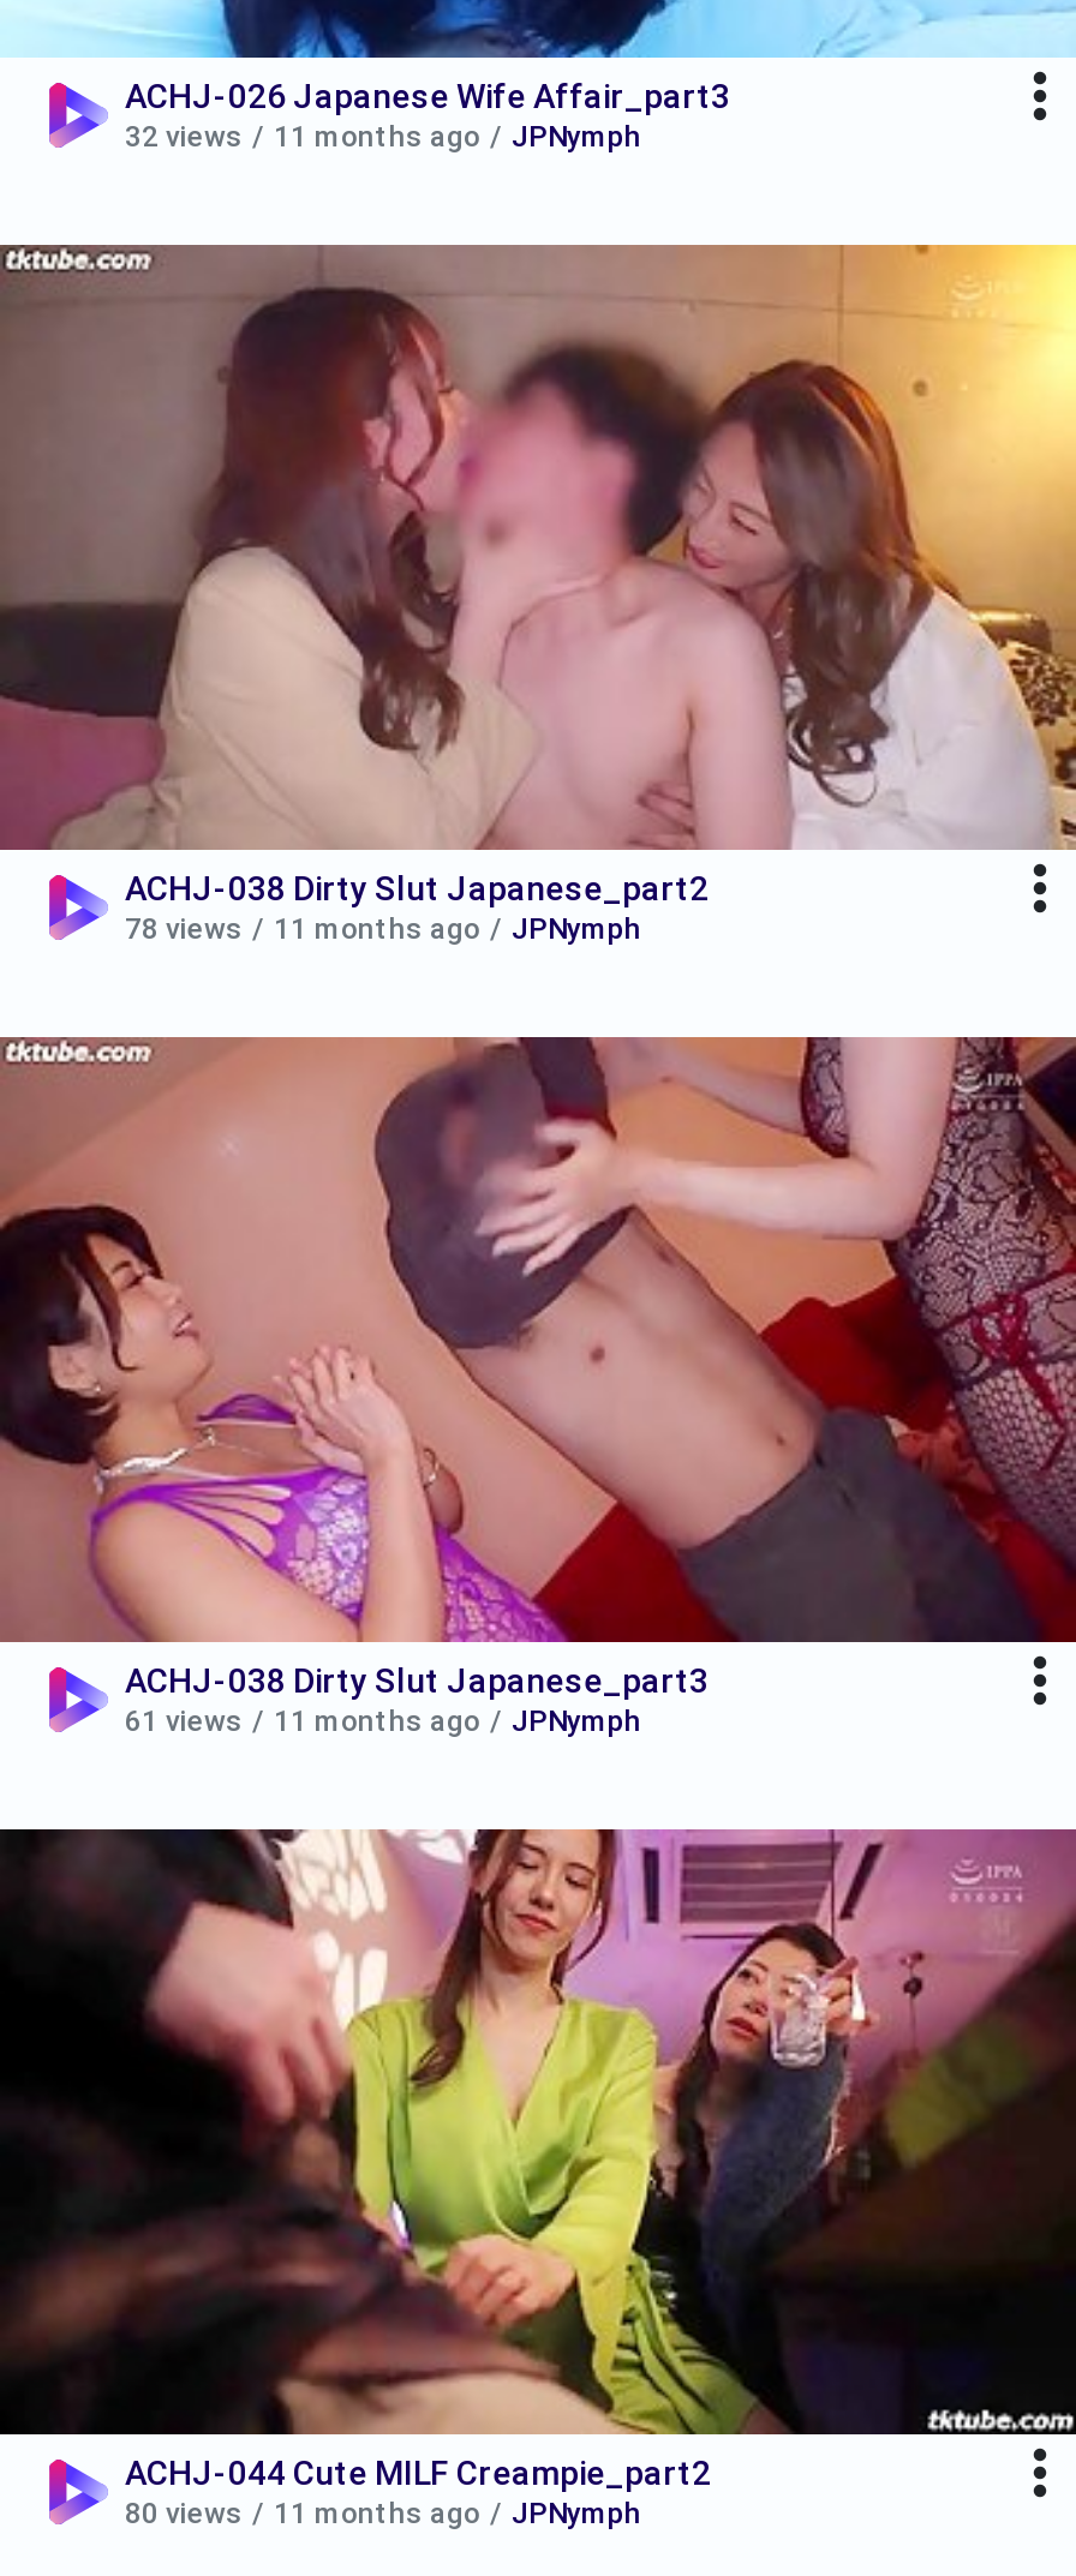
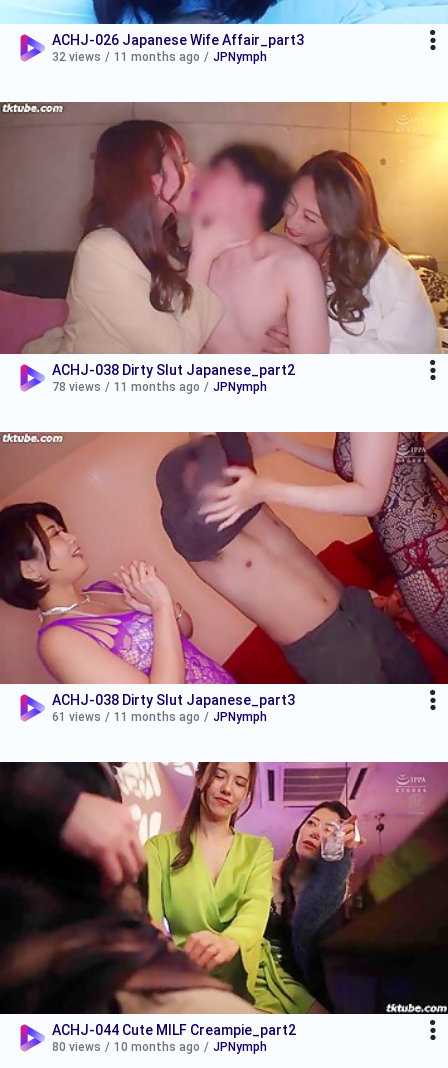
- 80 views / 11 months ago
+ 80 views / 10 months ago
